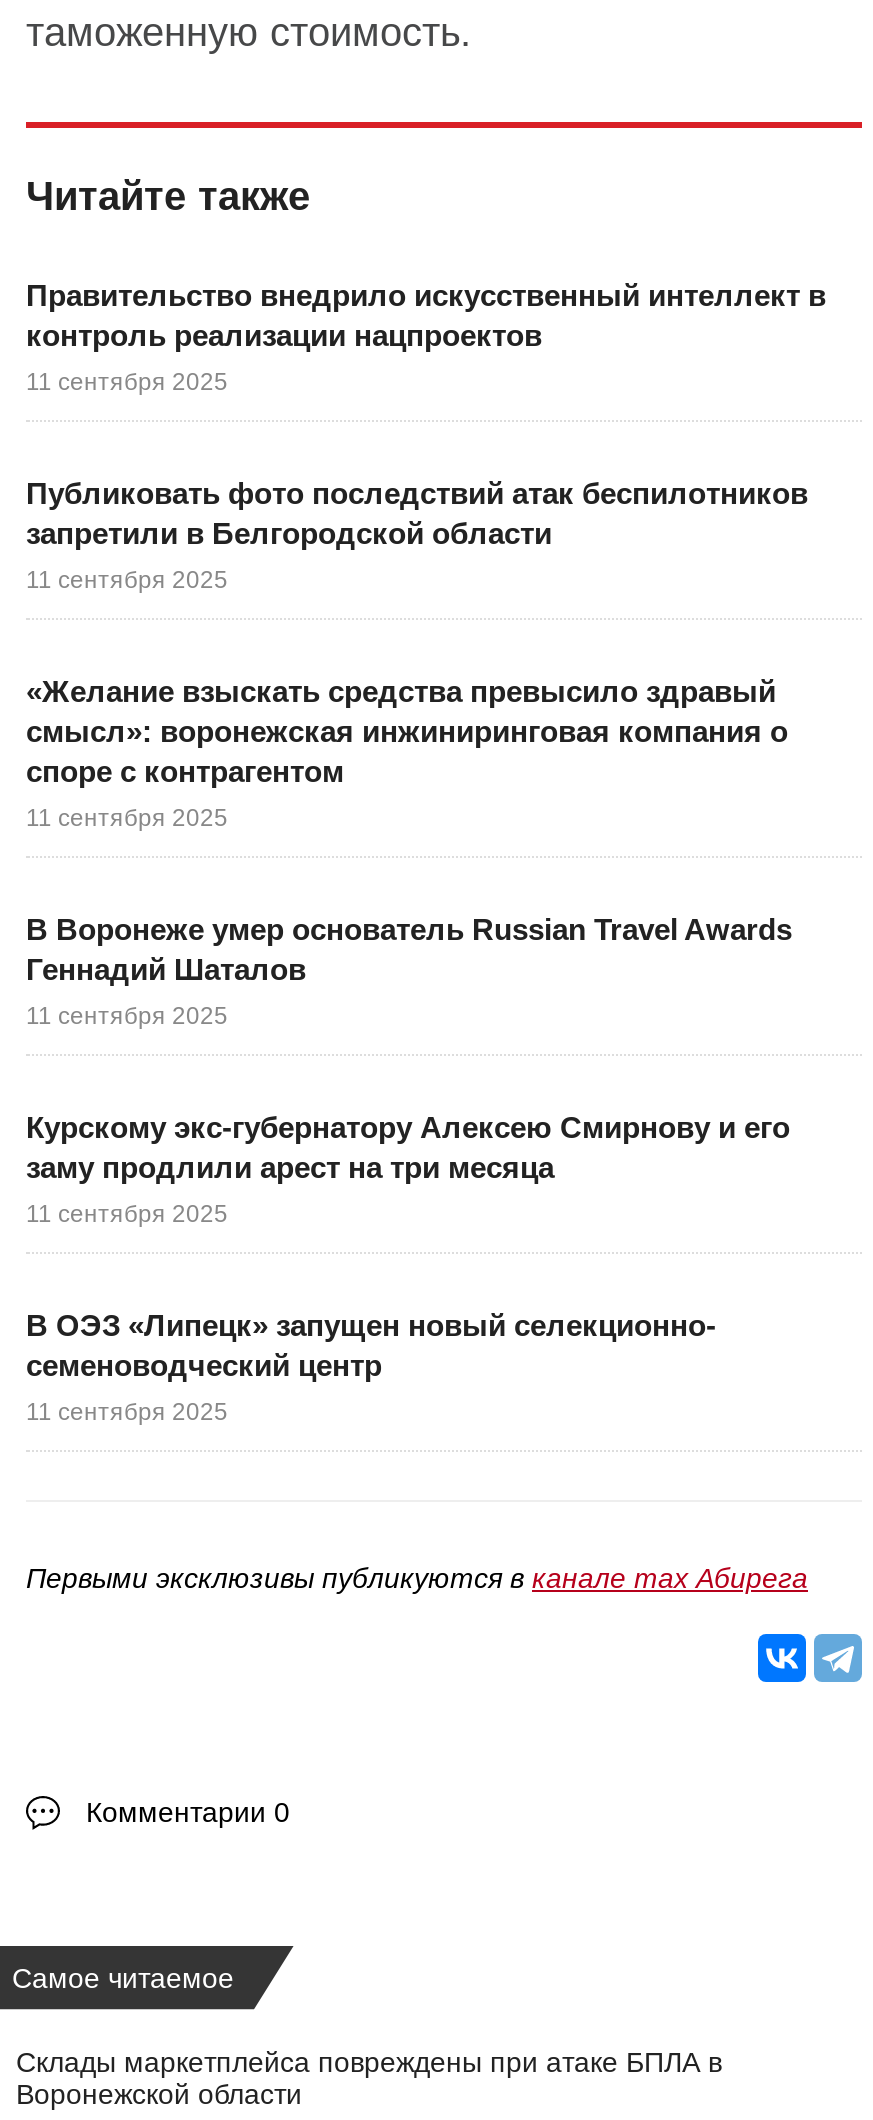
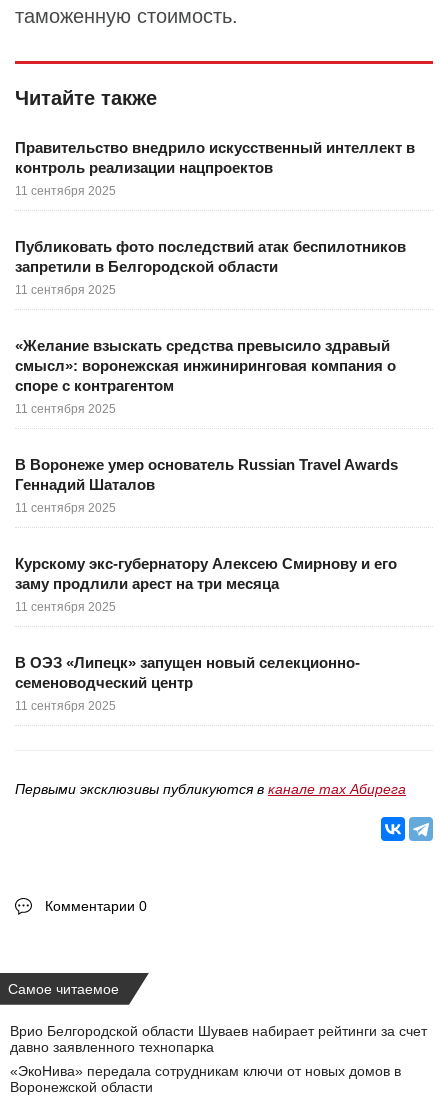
- Склады маркетплейса повреждены при атаке БПЛА в
+ Врио Белгородской области Шуваев набирает рейтинги за счет
+ давно заявленного технопарка
+ «ЭкоНива» передала сотрудникам ключи от новых домов в
